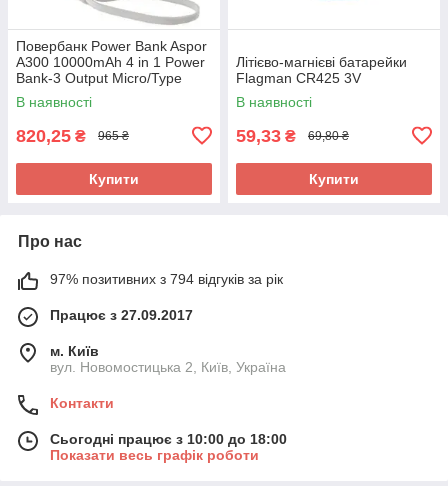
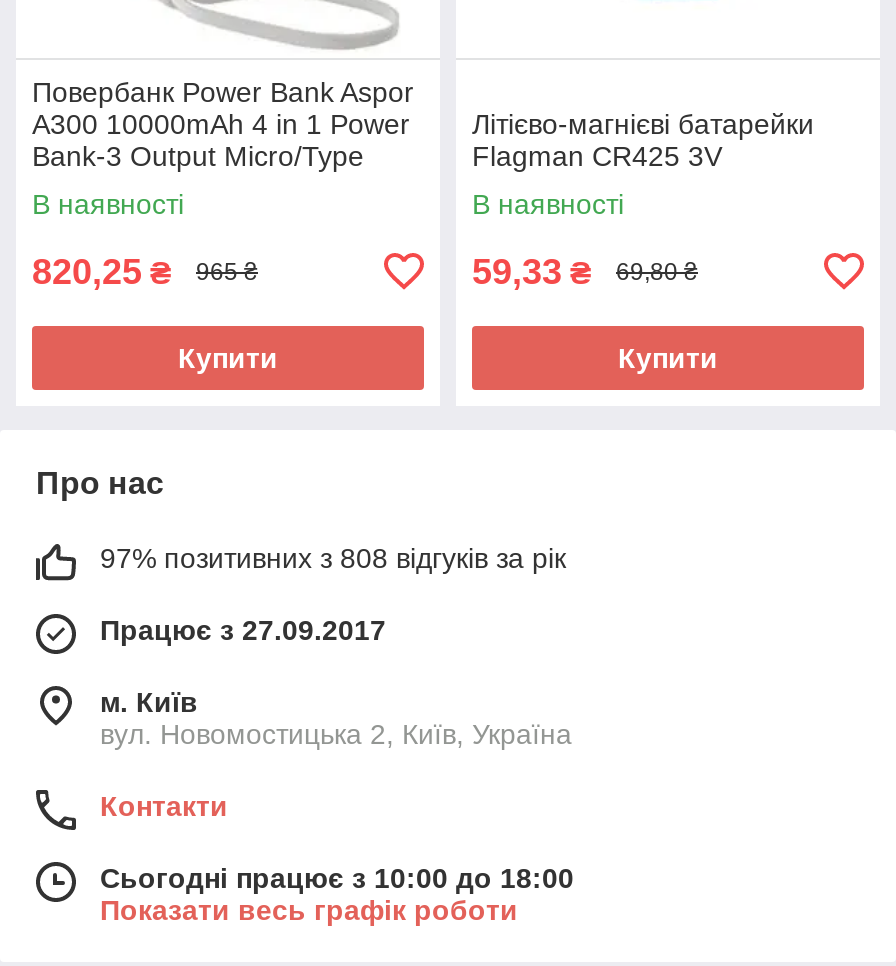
- 97% позитивних з 794 відгуків за рік
+ 97% позитивних з 808 відгуків за рік
